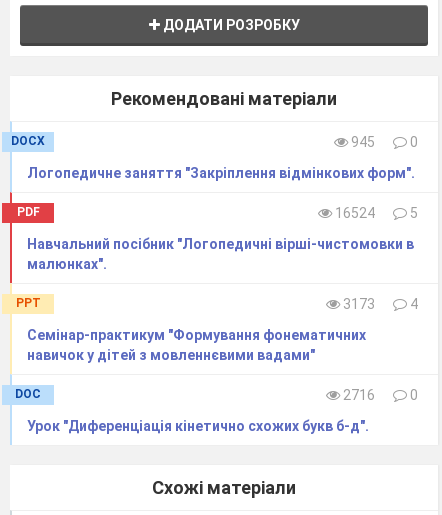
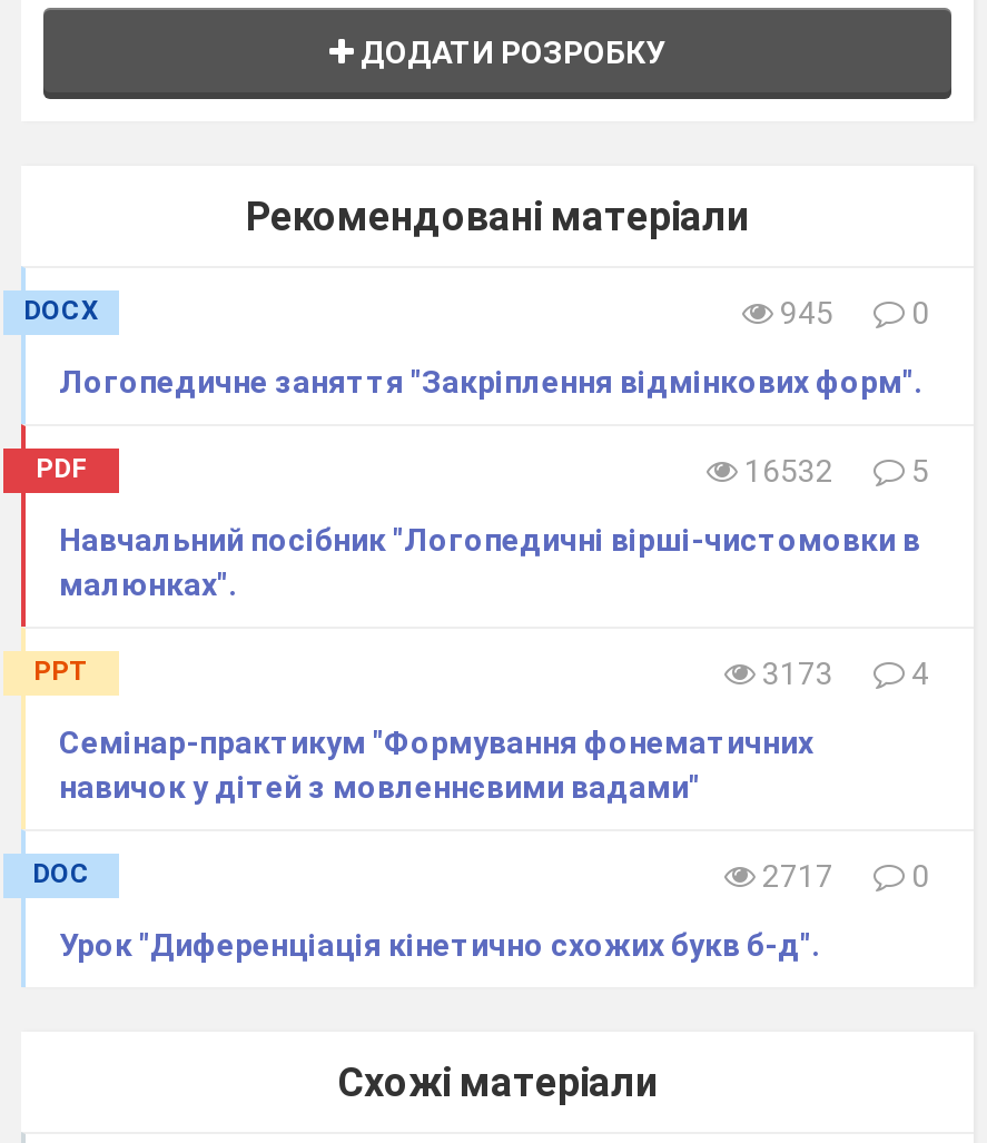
- 16524 5
+ 16532 5

- 2716 0
+ 2717 0
